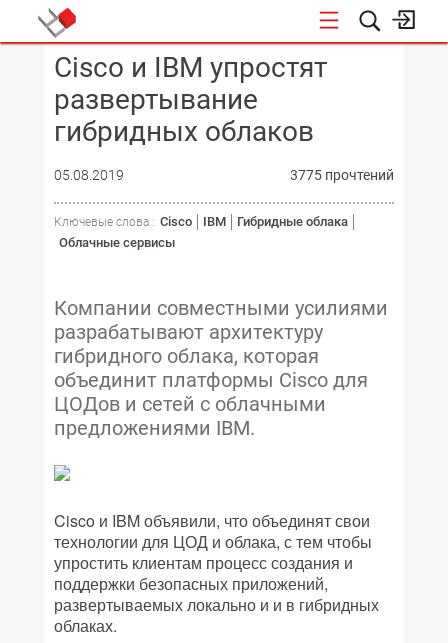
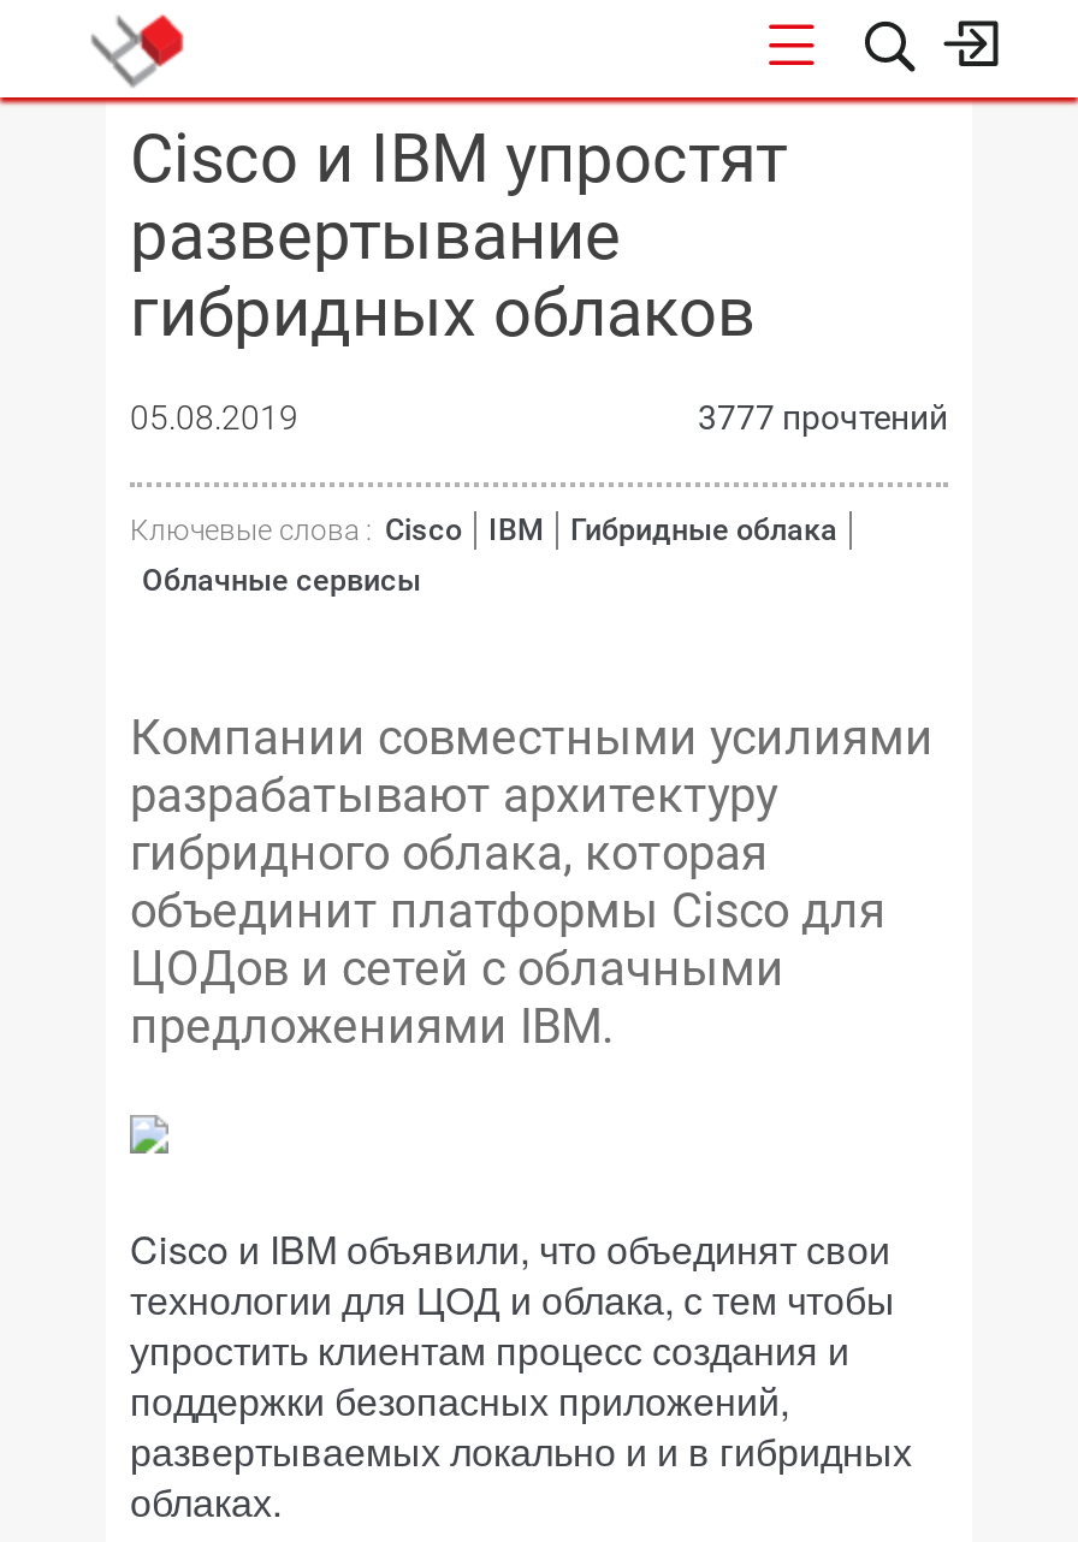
- 3775 прочтений
+ 3777 прочтений
